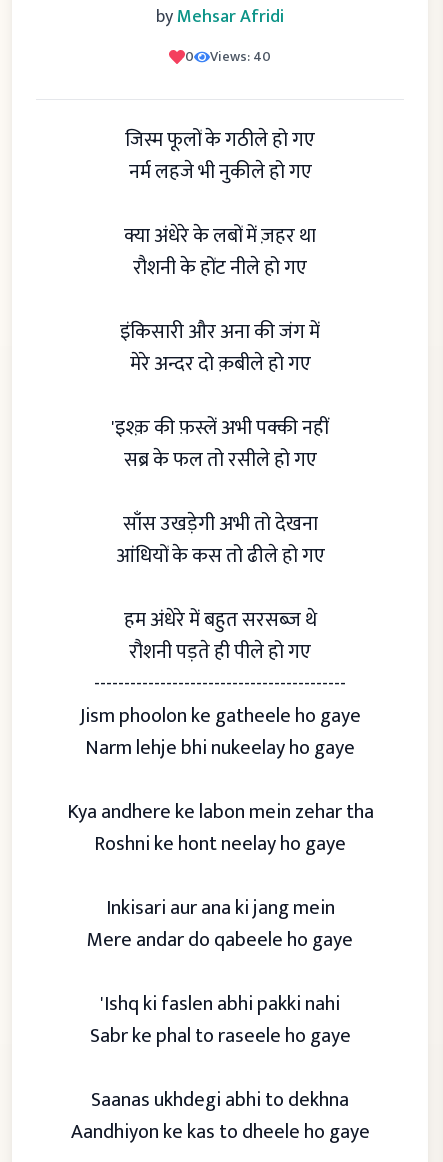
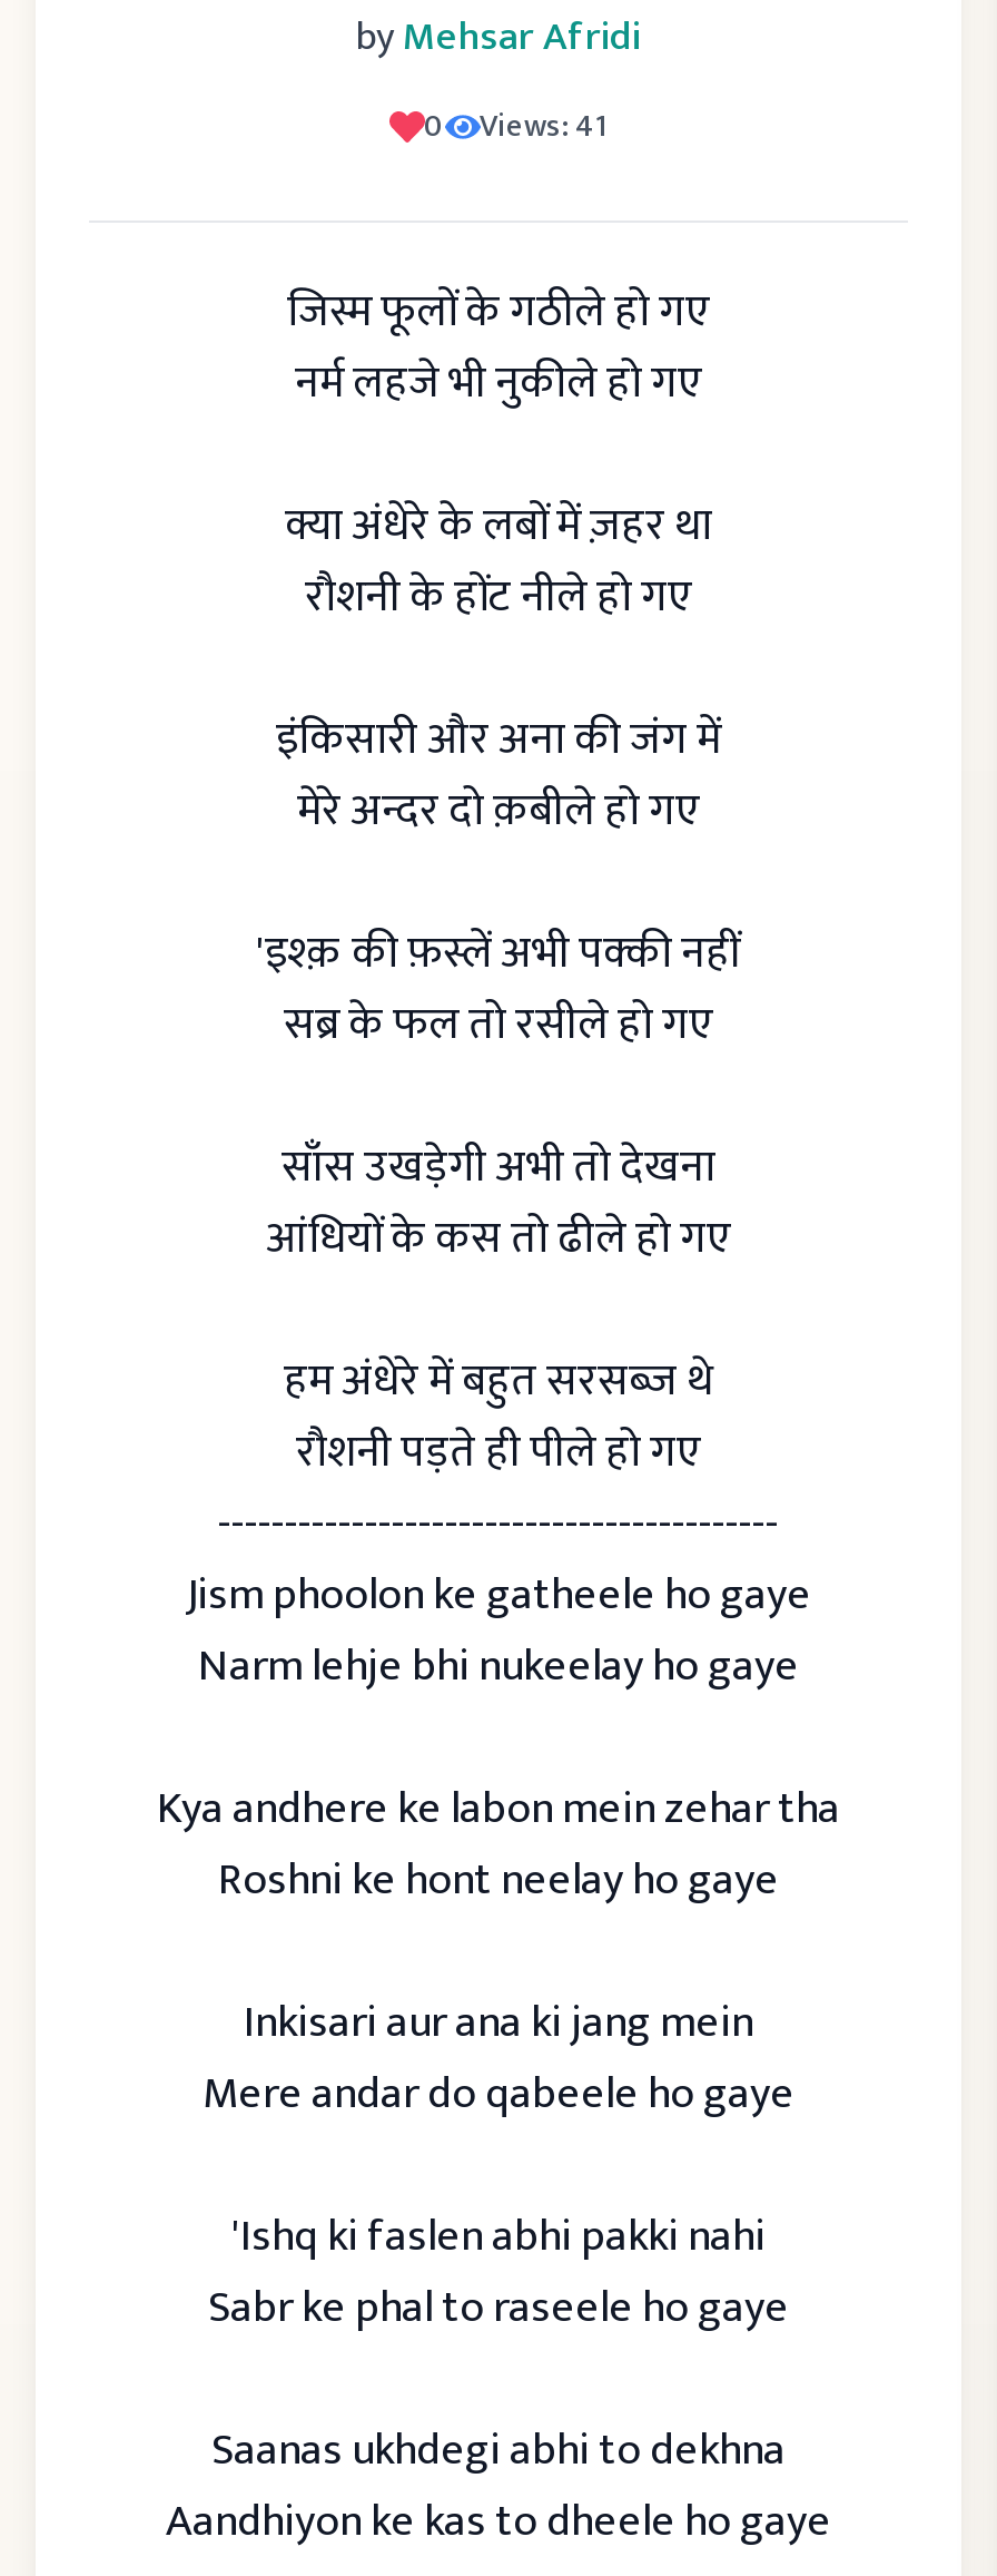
- Views: 40
+ Views: 41
